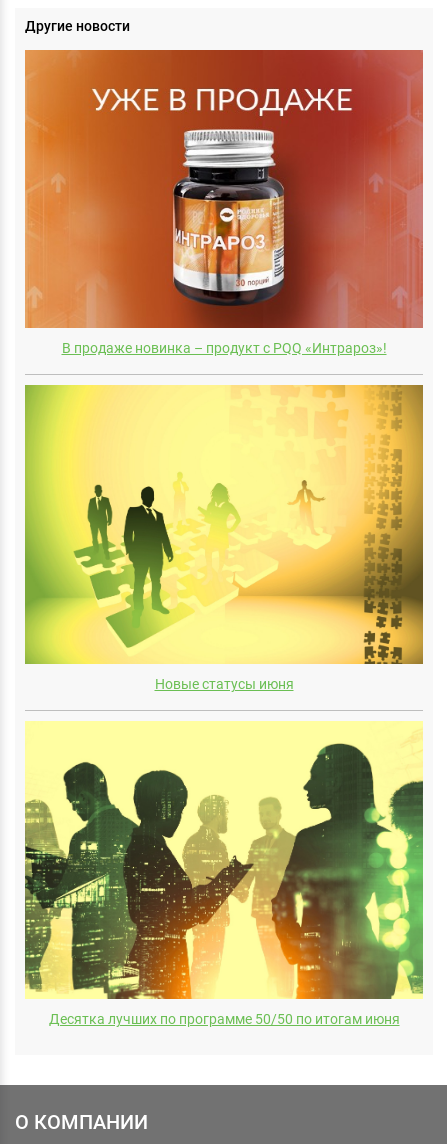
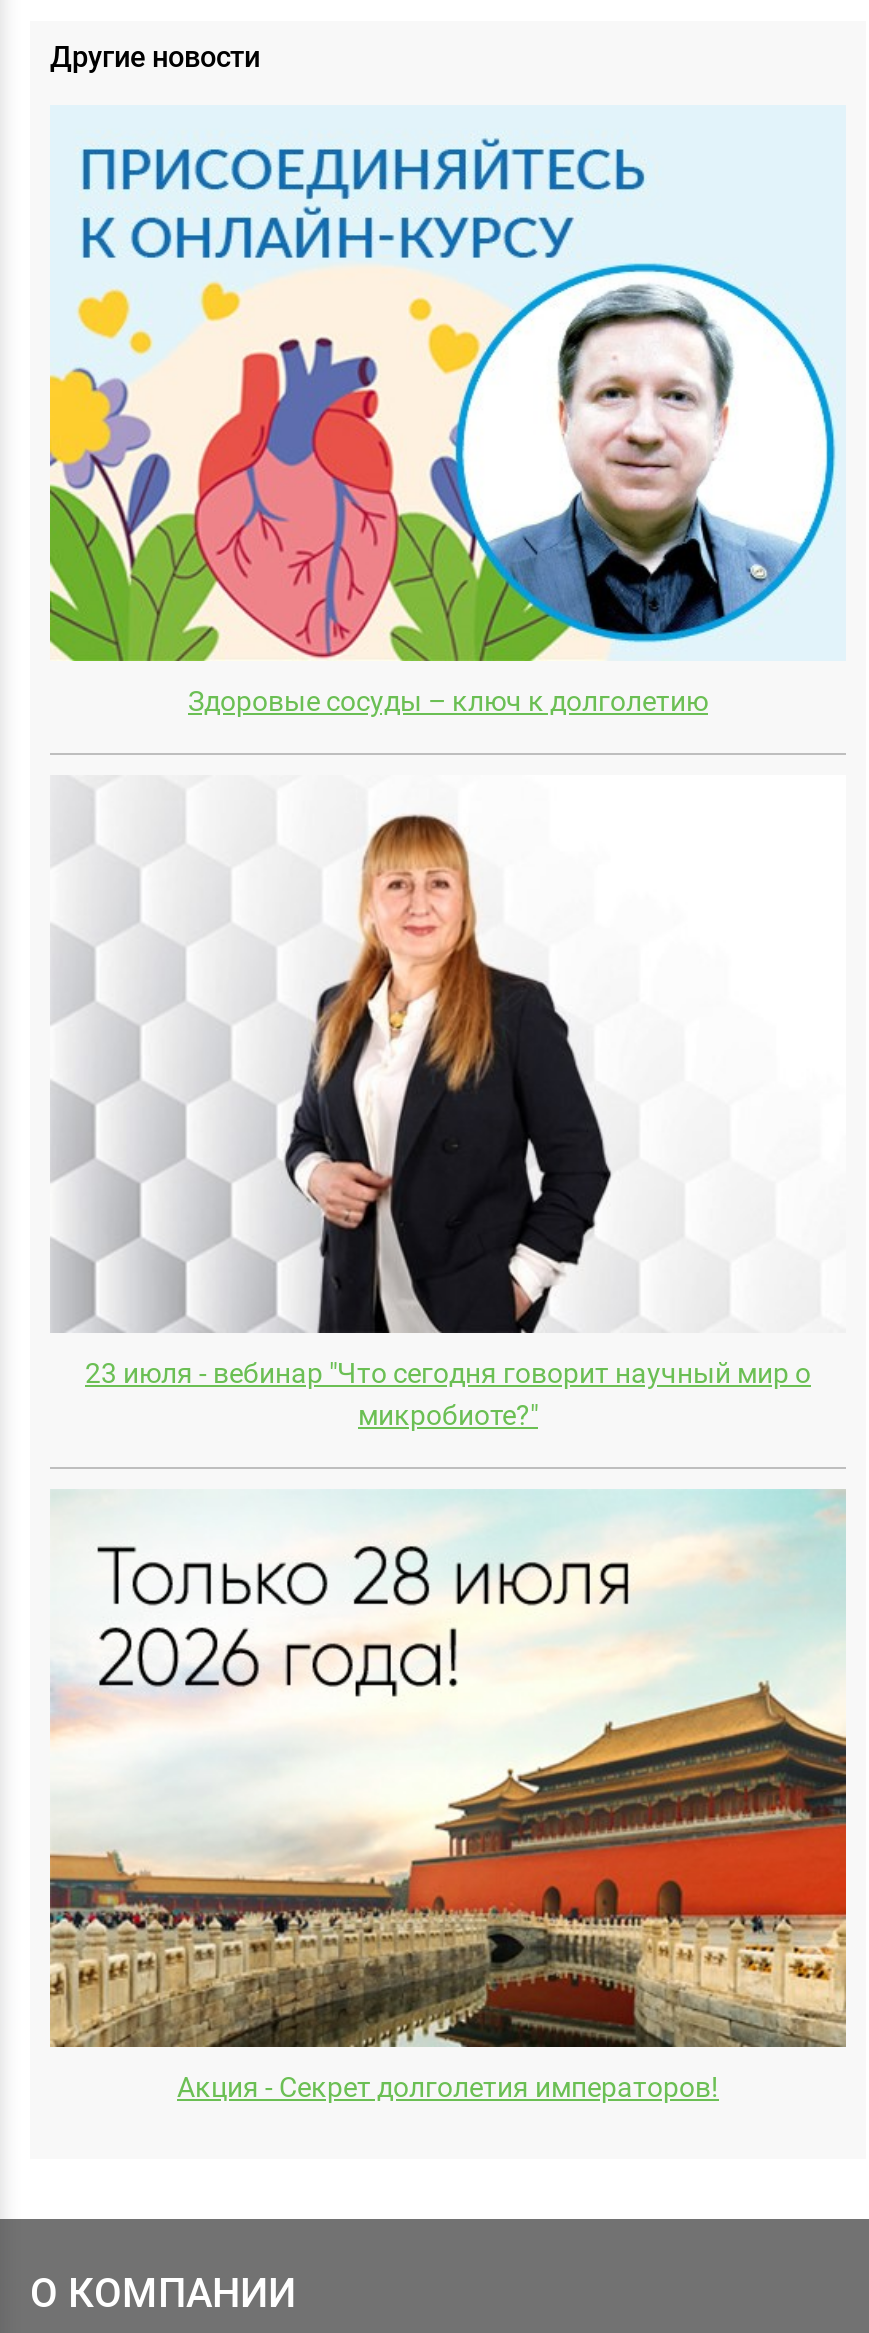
- [image]
- В продаже новинка – продукт с PQQ «Интрароз»!
+ [image]
+ Здоровые сосуды – ключ к долголетию

- [image]
- Новые статусы июня
+ [image]
+ 23 июля - вебинар "Что сегодня говорит научный мир о
+ микробиоте?"

- [image]
- Десятка лучших по программе 50/50 по итогам июня
+ [image]
+ Акция - Секрет долголетия императоров!
